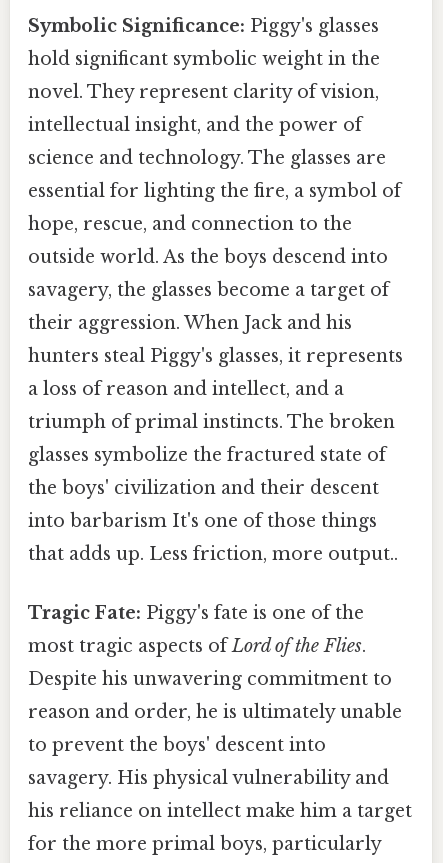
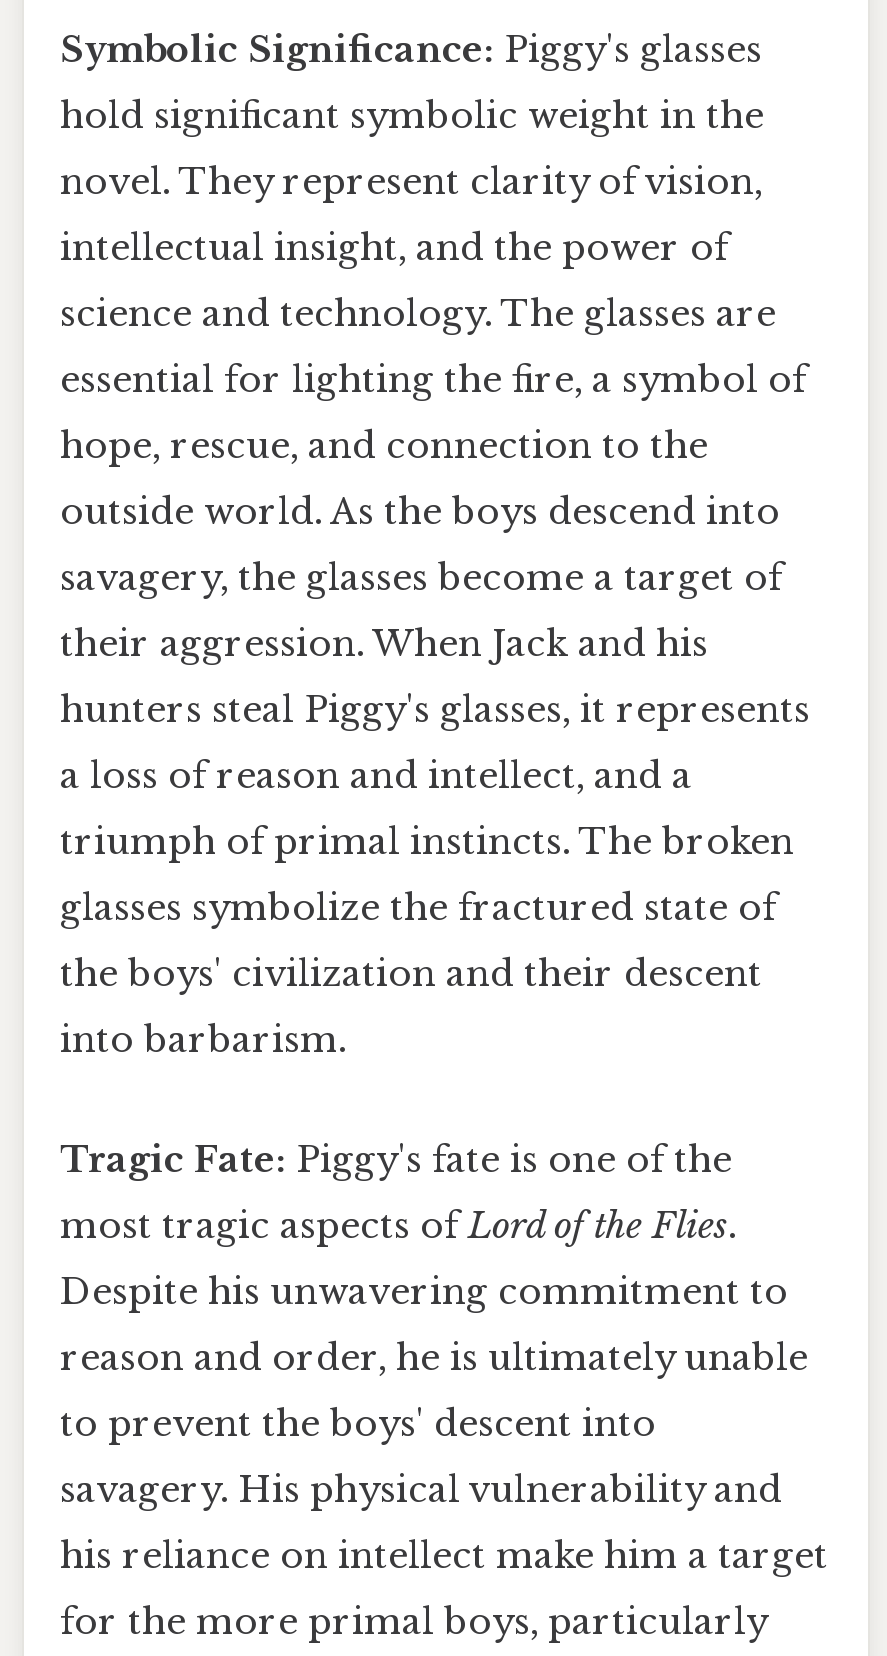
- into barbarism It's one of those things
- that adds up. Less friction, more output..
+ into barbarism.
